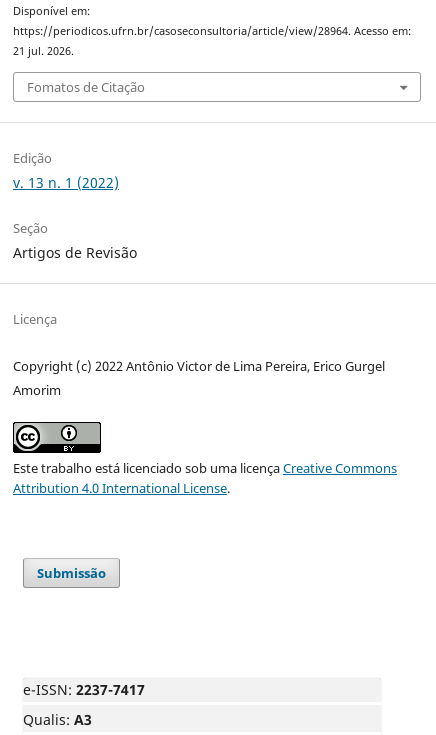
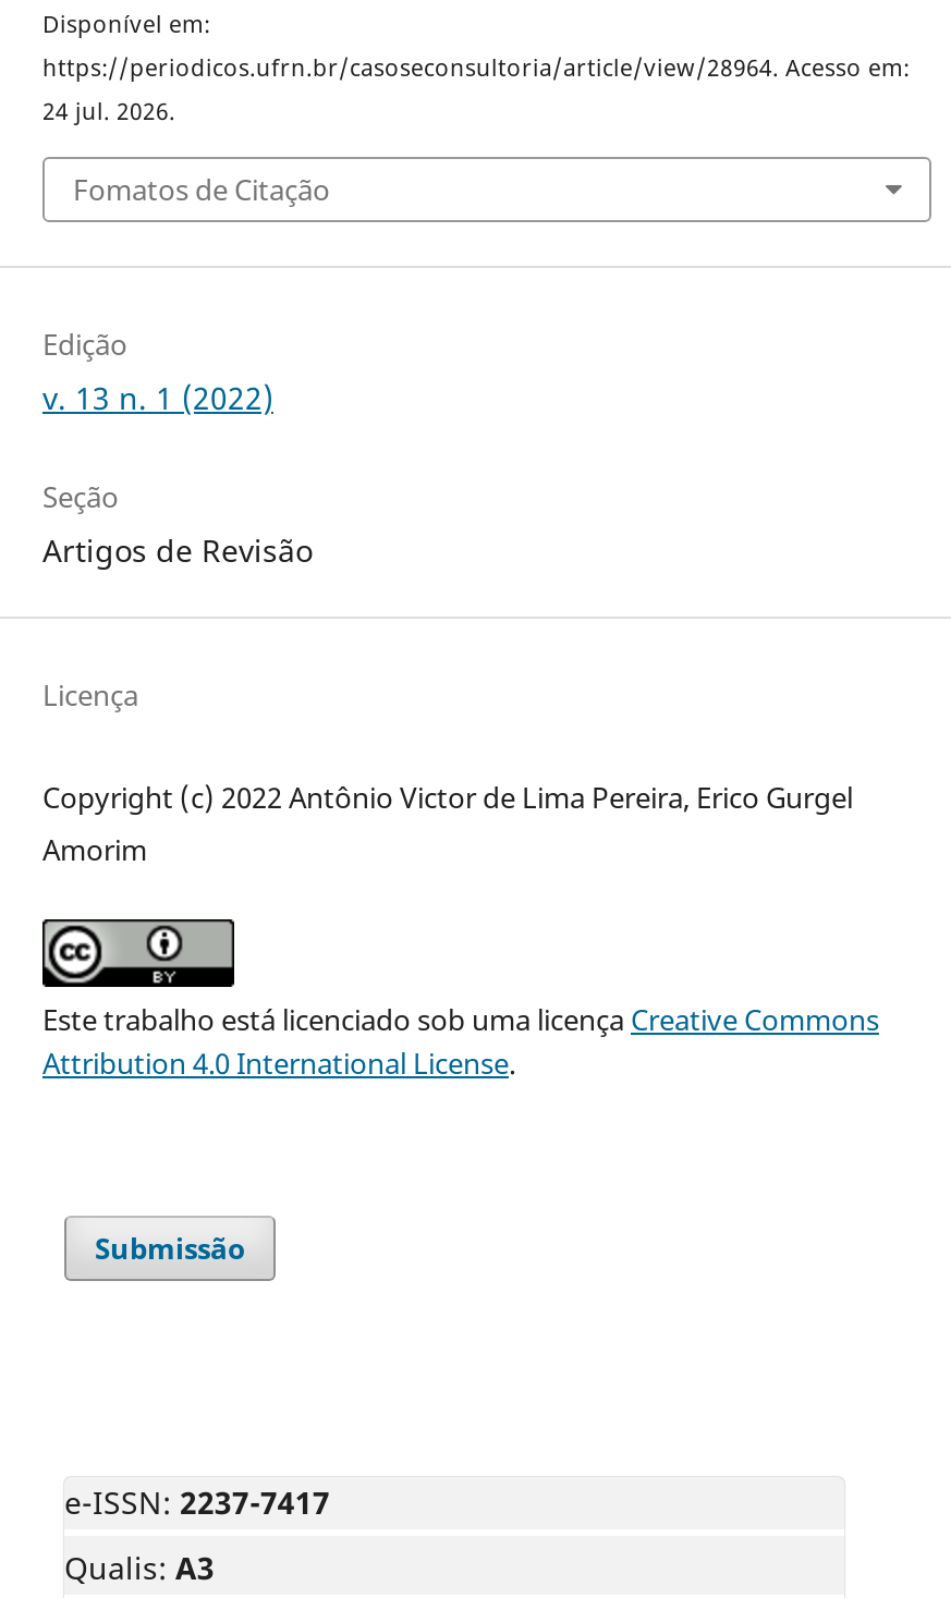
- 21 jul. 2026.
+ 24 jul. 2026.
